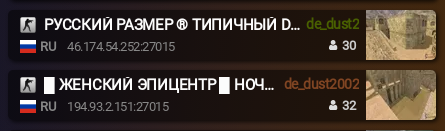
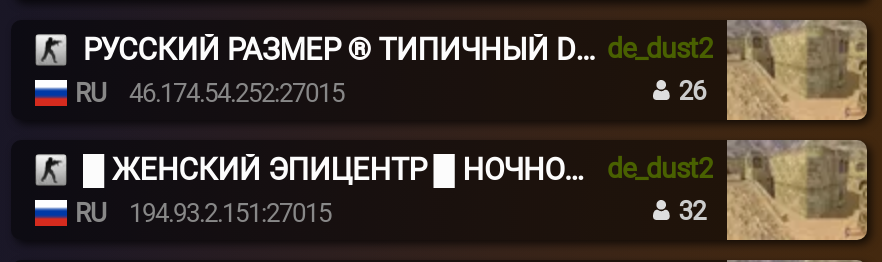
- 30
+ 26

- [image]
- de_dust2002
+ [image]
+ de_dust2
